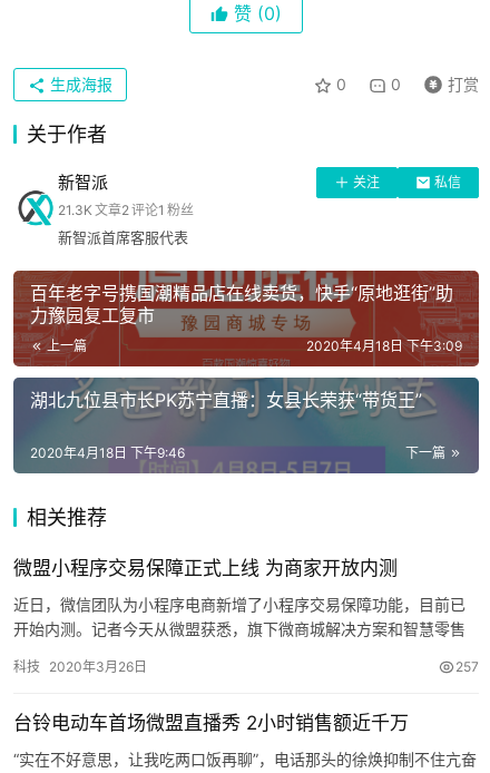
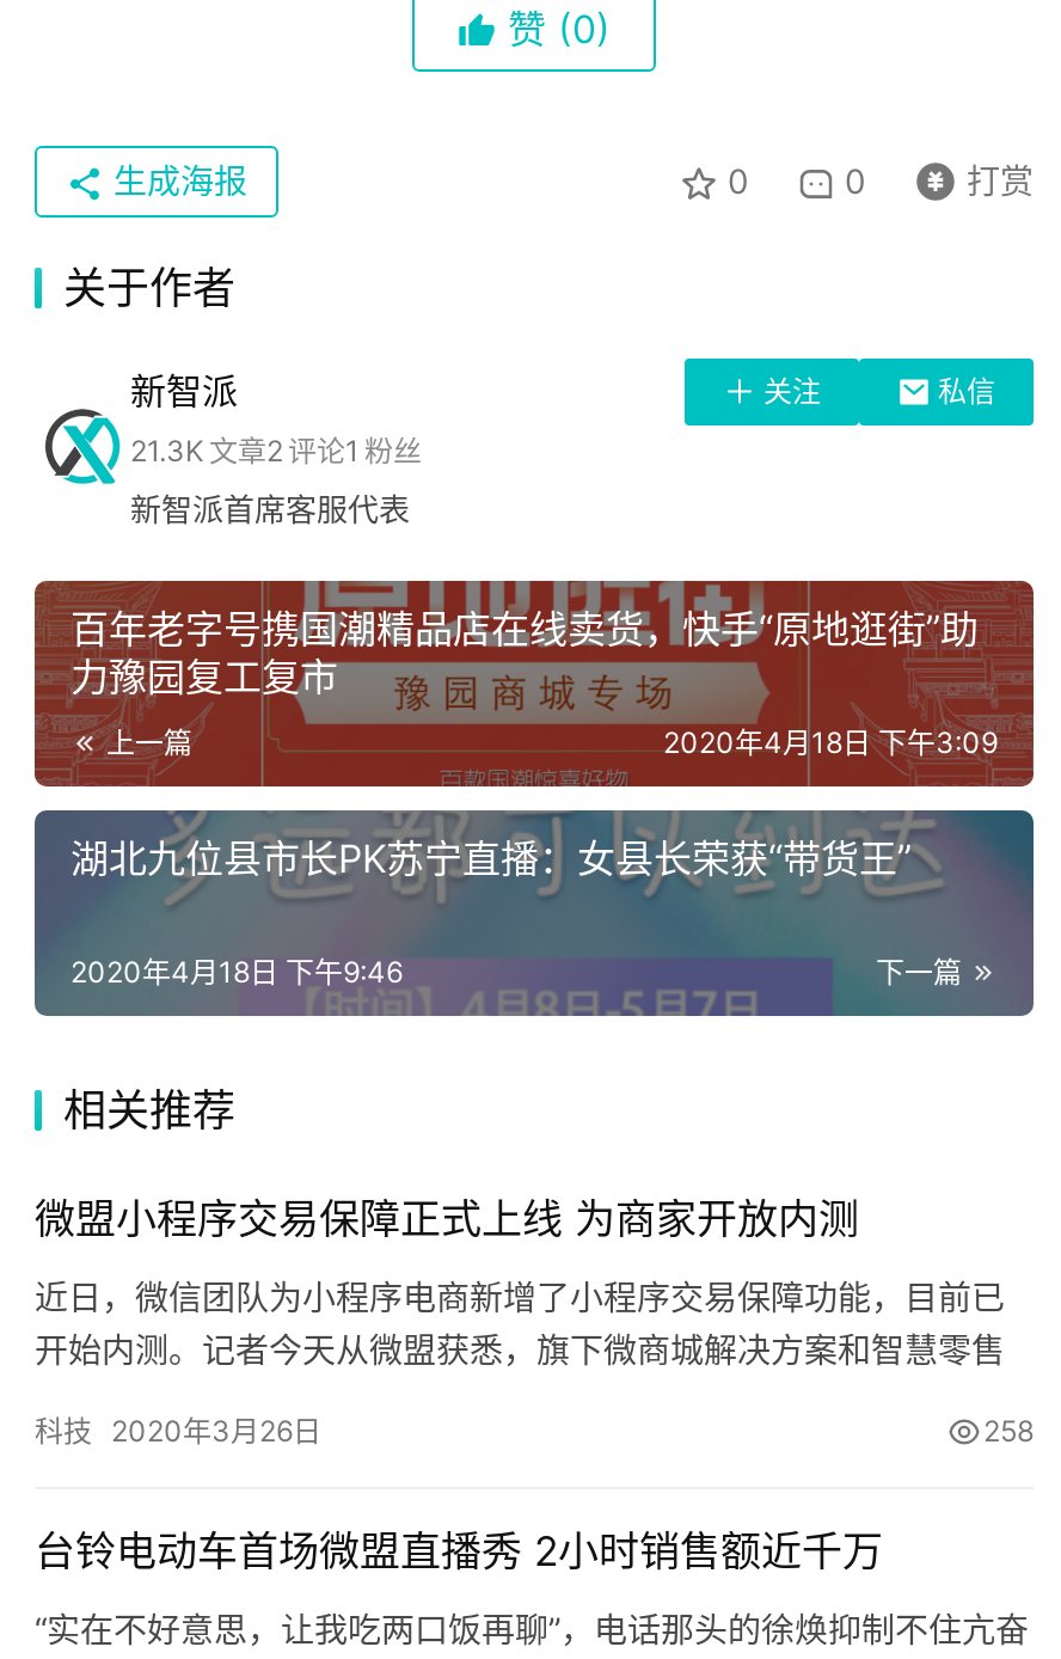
- 257
+ 258
